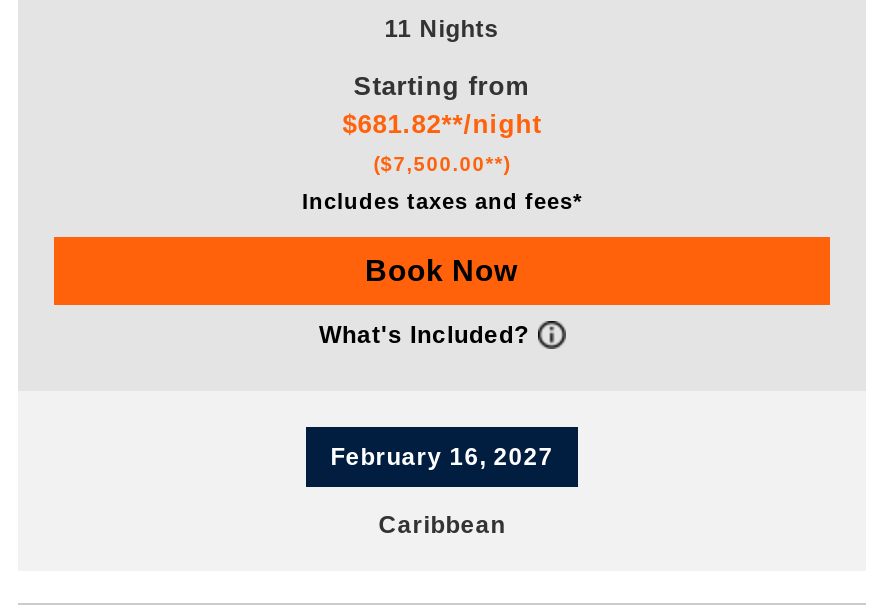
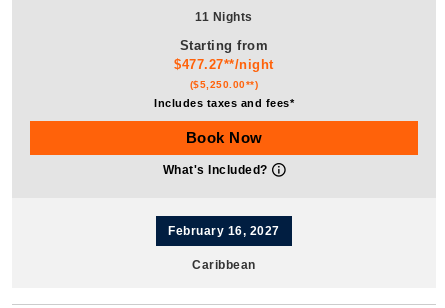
- $681.82**/night
+ $477.27**/night

- ($7,500.00**)
+ ($5,250.00**)
